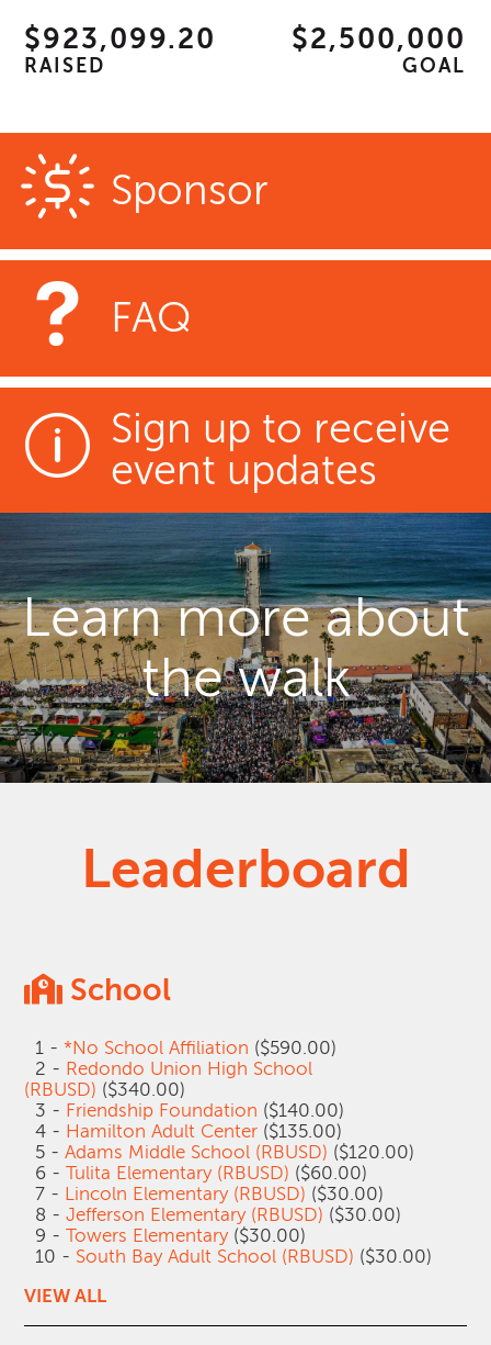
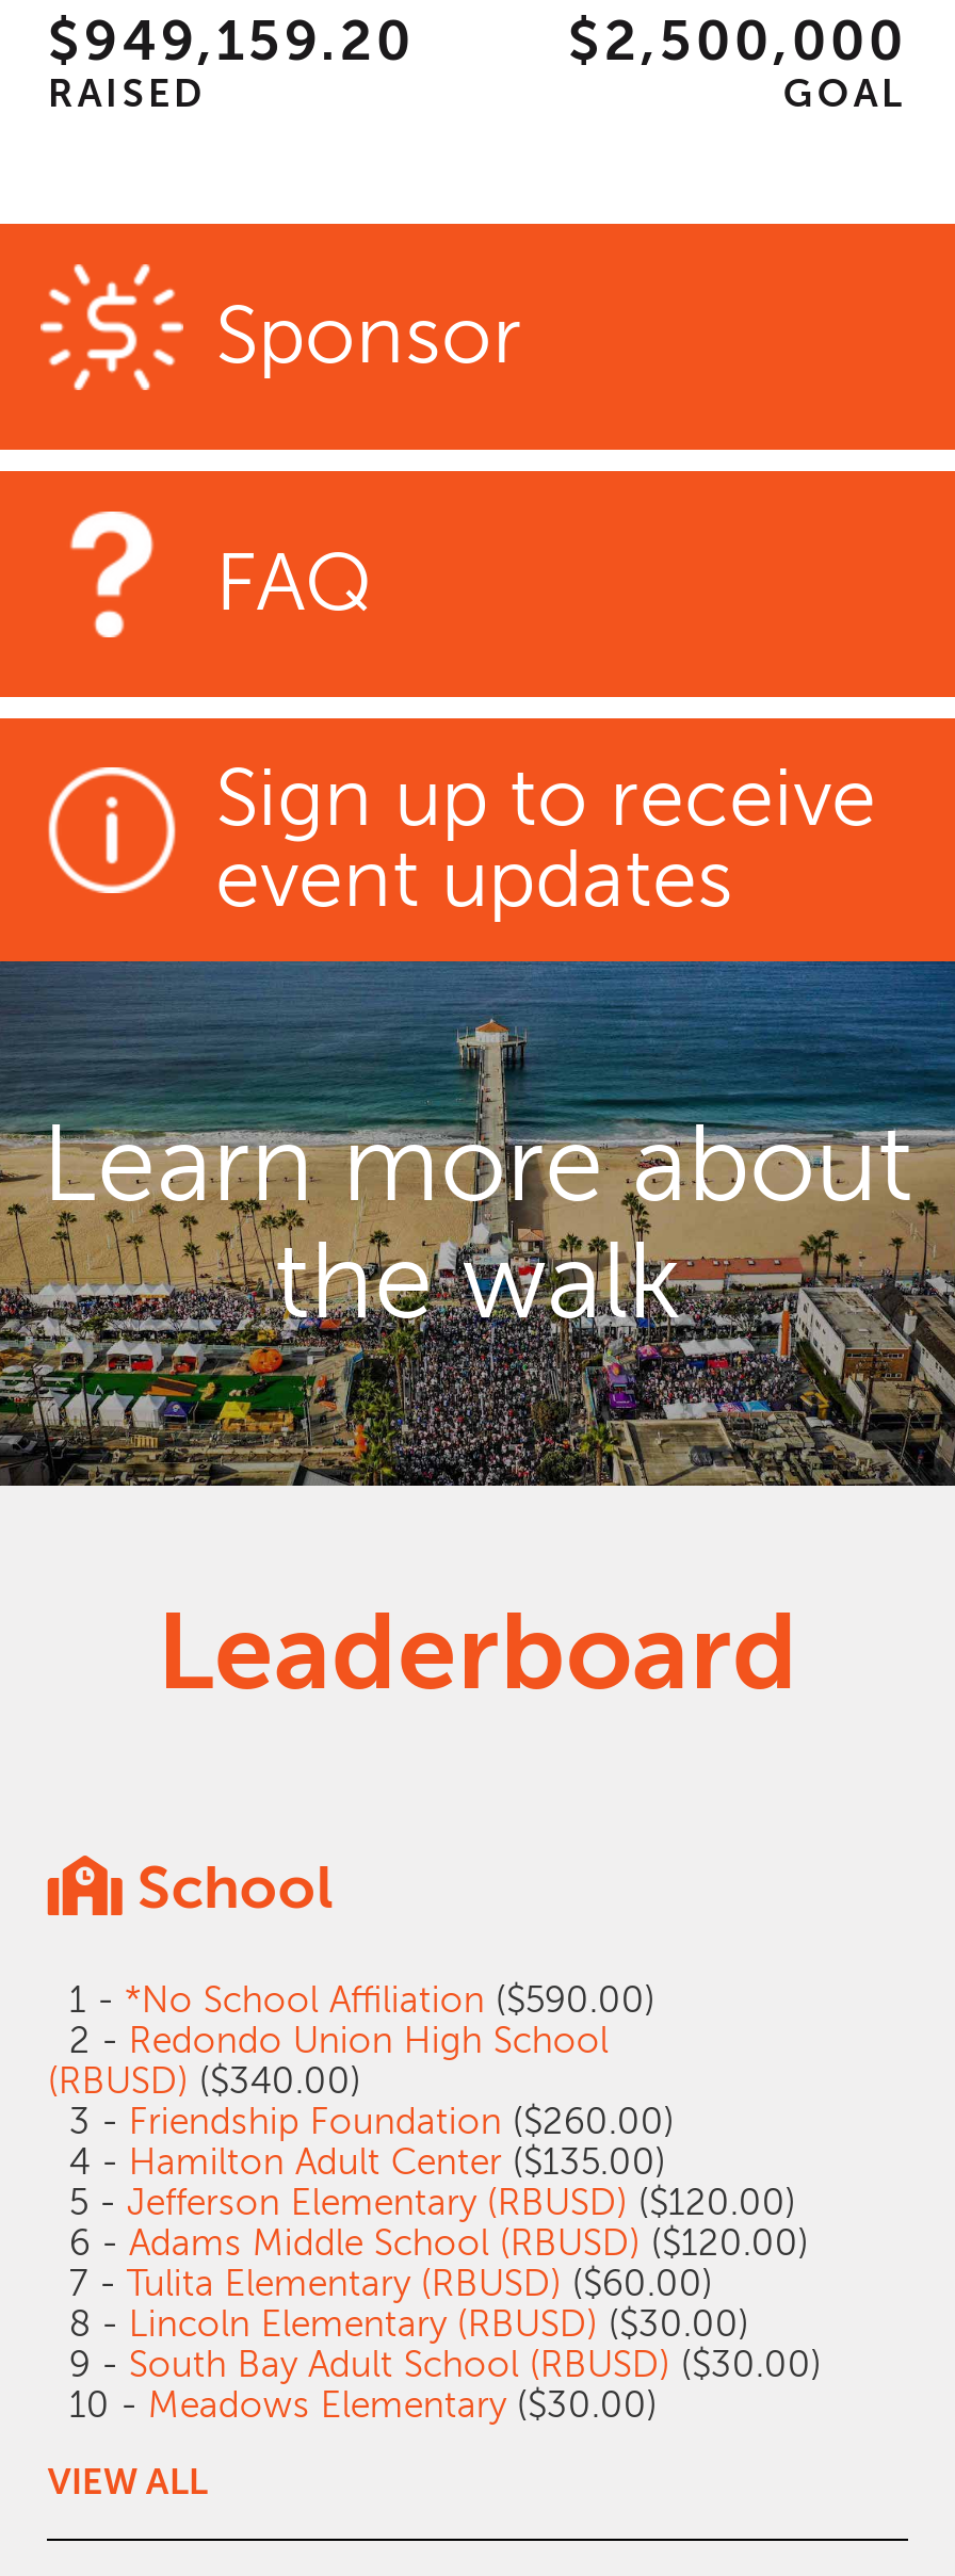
- $923,099.20
+ $949,159.20

- 3 - Friendship Foundation ($140.00)
+ 3 - Friendship Foundation ($260.00)

- 5 - Adams Middle School (RBUSD) ($120.00)
- 6 - Tulita Elementary (RBUSD) ($60.00)
- 7 - Lincoln Elementary (RBUSD) ($30.00)
- 8 - Jefferson Elementary (RBUSD) ($30.00)
- 9 - Towers Elementary ($30.00)
- 10 - South Bay Adult School (RBUSD) ($30.00)
+ 5 - Jefferson Elementary (RBUSD) ($120.00)
+ 6 - Adams Middle School (RBUSD) ($120.00)
+ 7 - Tulita Elementary (RBUSD) ($60.00)
+ 8 - Lincoln Elementary (RBUSD) ($30.00)
+ 9 - South Bay Adult School (RBUSD) ($30.00)
+ 10 - Meadows Elementary ($30.00)
